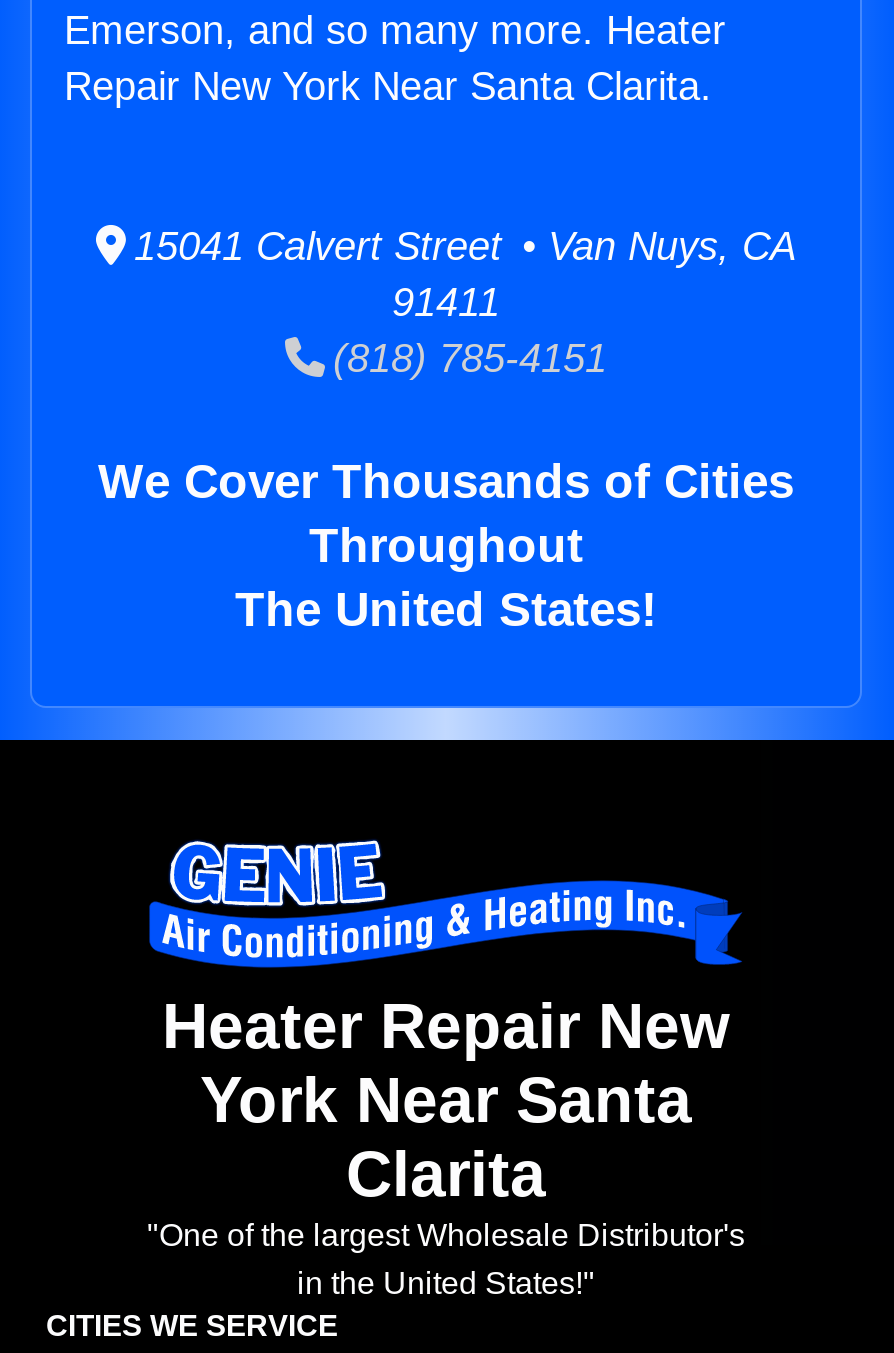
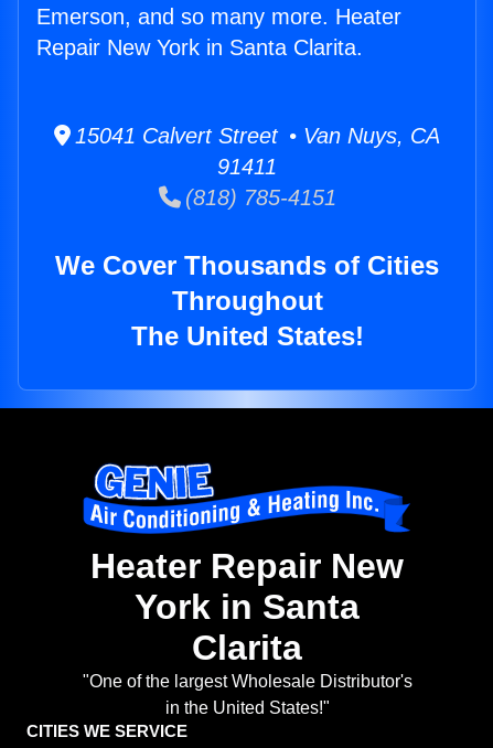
- Repair New York Near Santa Clarita.
+ Repair New York in Santa Clarita.

- York Near Santa
+ York in Santa
